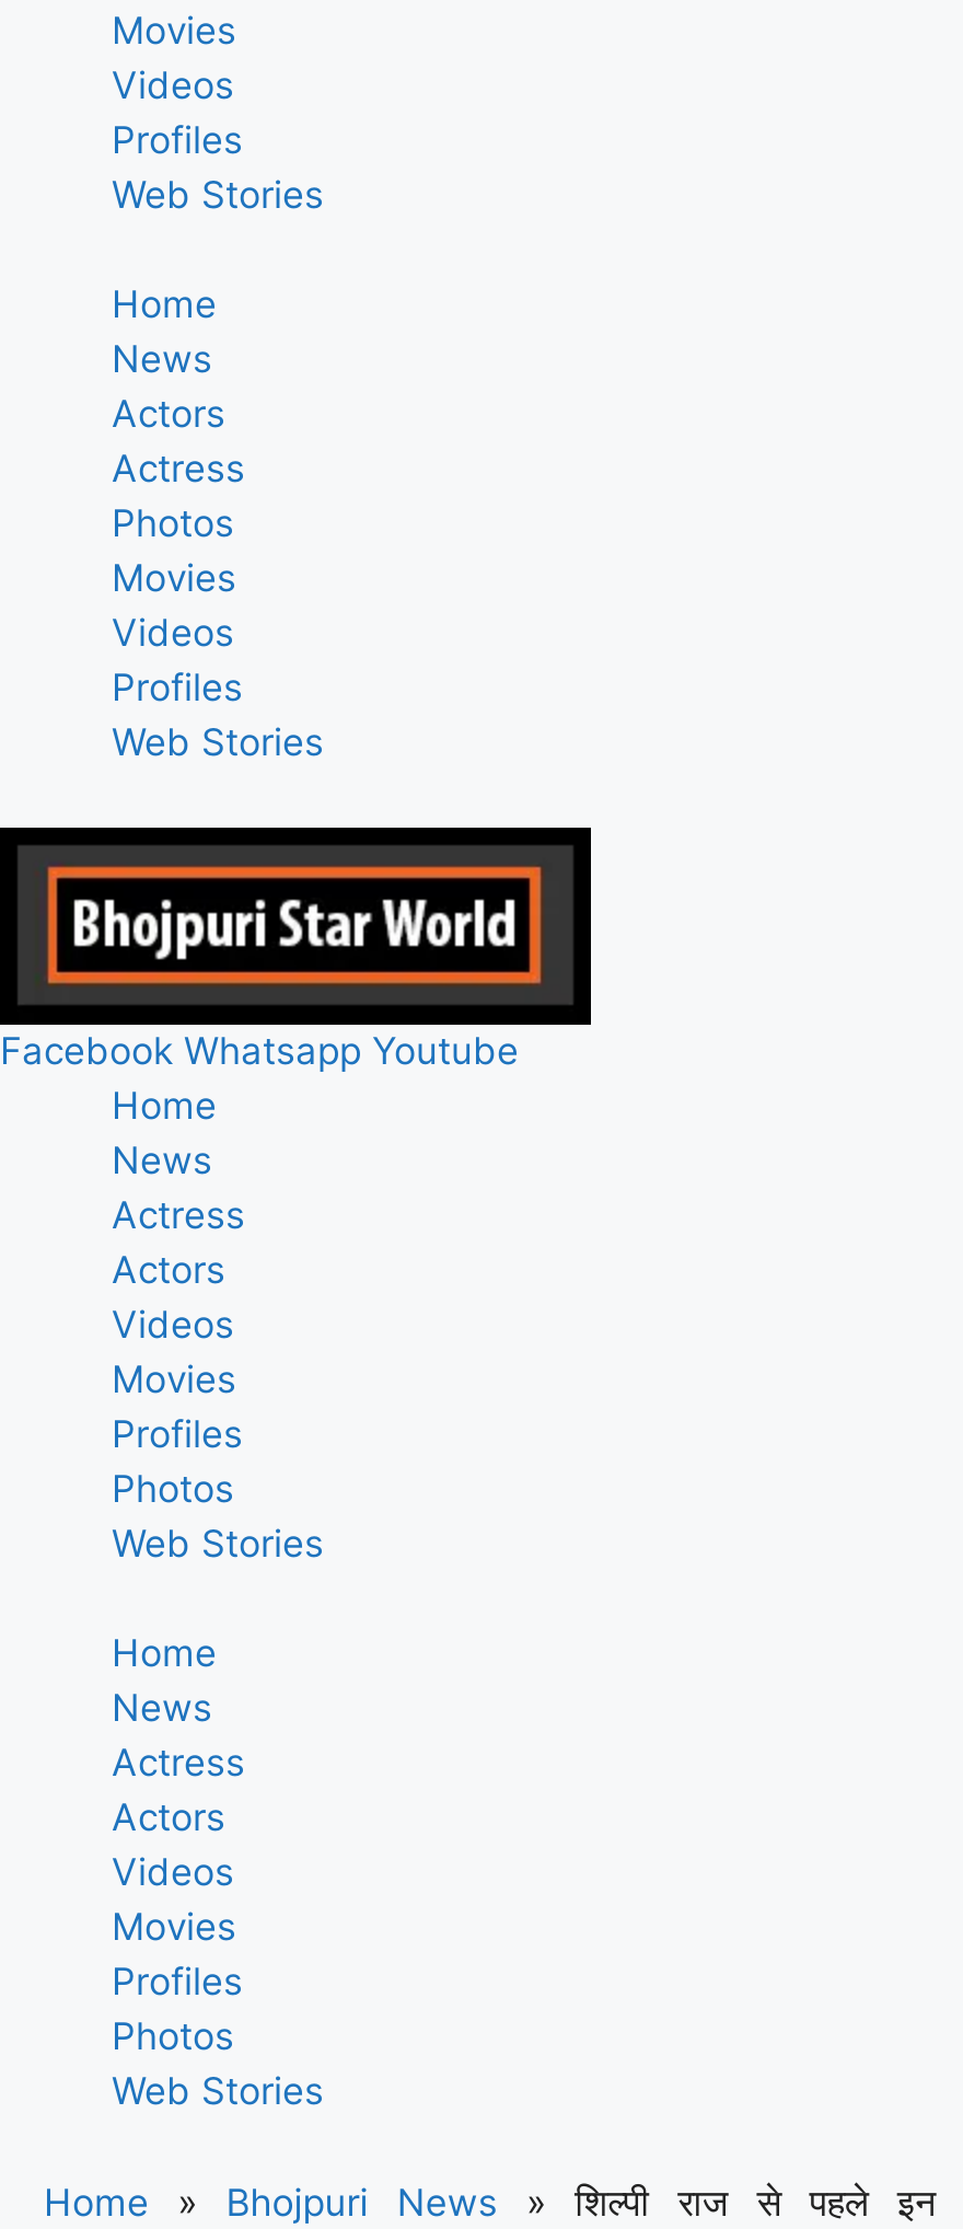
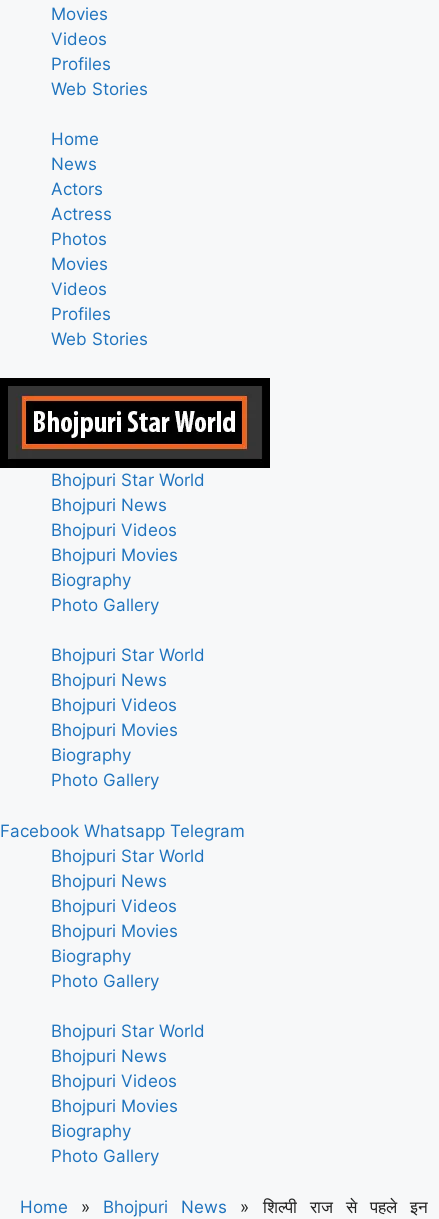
- Facebook Whatsapp Youtube
- Home
- News
- Actress
- Actors
- Videos
- Movies
- Profiles
- Photos
- Web Stories
- Home
- News
- Actress
- Actors
- Videos
- Movies
- Profiles
- Photos
- Web Stories
+ Bhojpuri Star World
+ Bhojpuri News
+ Bhojpuri Videos
+ Bhojpuri Movies
+ Biography
+ Photo Gallery
+ Bhojpuri Star World
+ Bhojpuri News
+ Bhojpuri Videos
+ Bhojpuri Movies
+ Biography
+ Photo Gallery
+ Facebook Whatsapp Telegram
+ Bhojpuri Star World
+ Bhojpuri News
+ Bhojpuri Videos
+ Bhojpuri Movies
+ Biography
+ Photo Gallery
+ Bhojpuri Star World
+ Bhojpuri News
+ Bhojpuri Videos
+ Bhojpuri Movies
+ Biography
+ Photo Gallery
